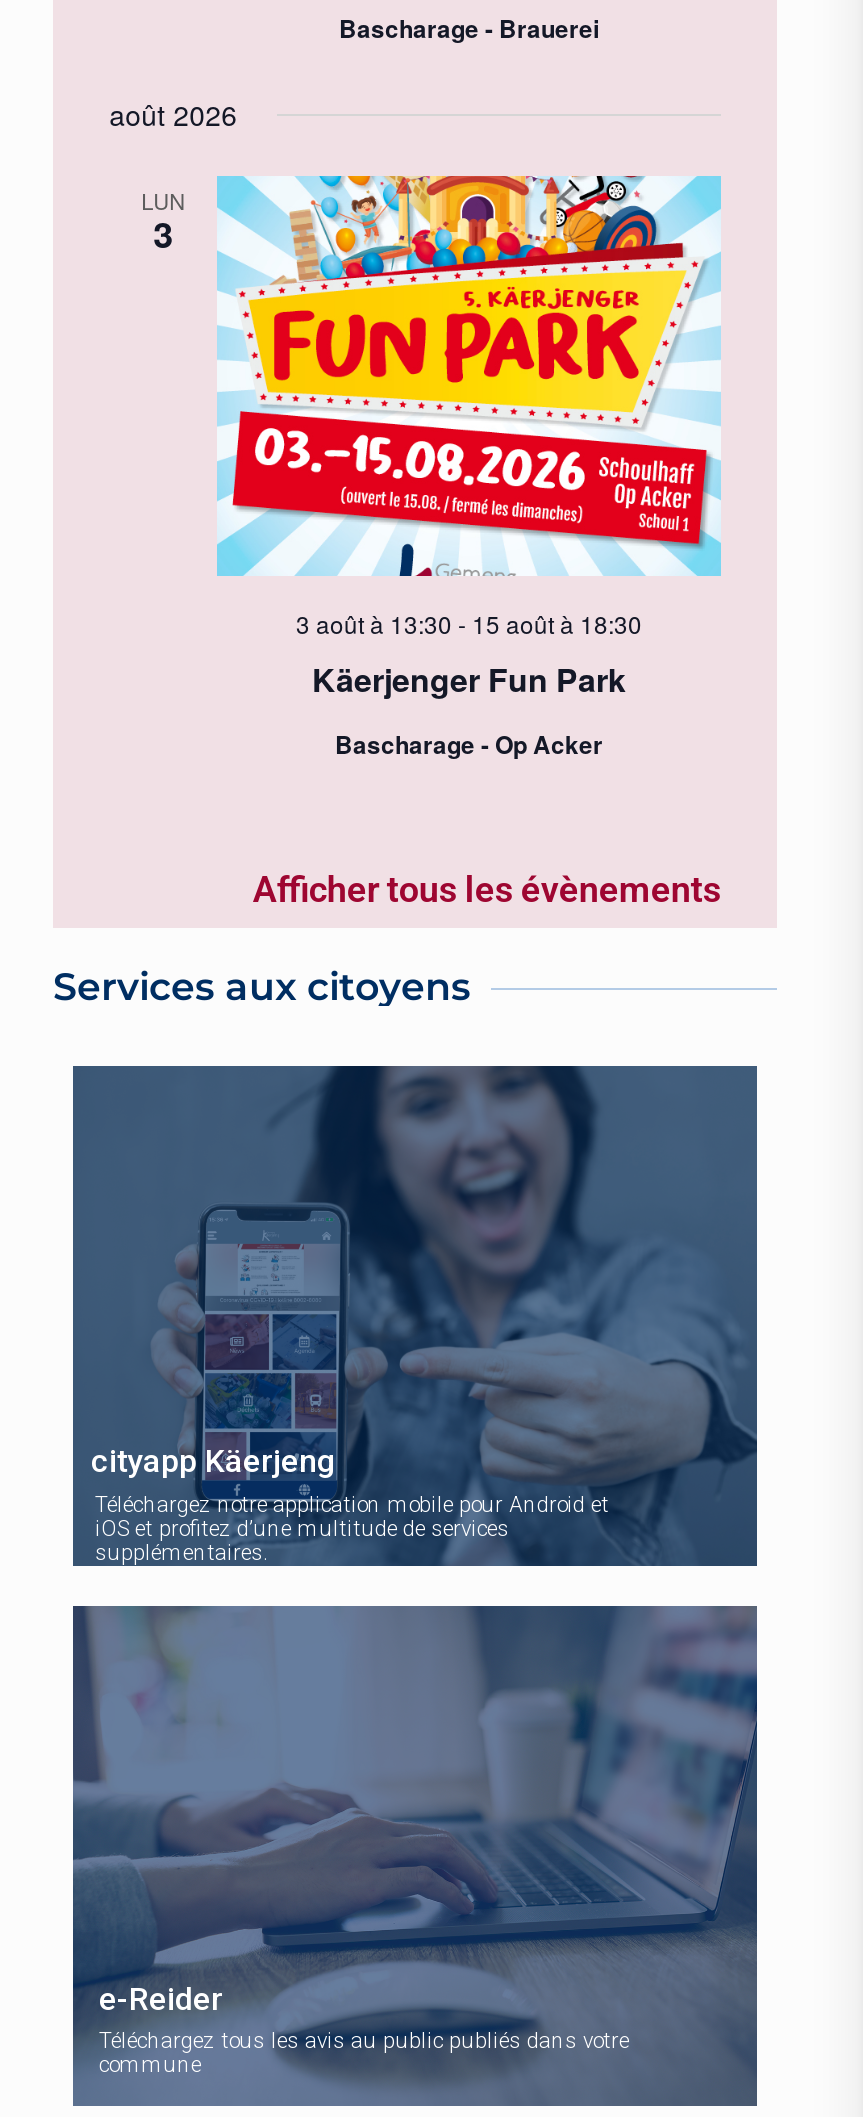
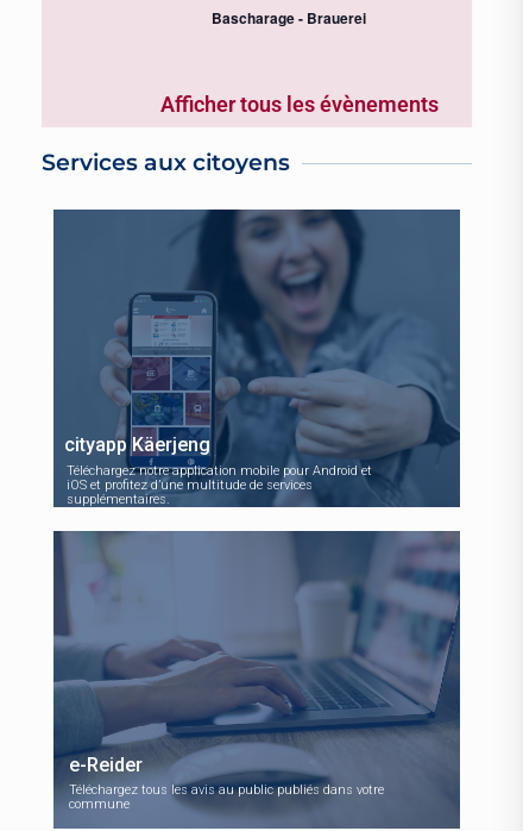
- [image]
- août 2026
- LUN
- 3

- 3 août à 13:30 - 15 août à 18:30
- Bascharage - Op Acker

- Käerjenger Fun Park
